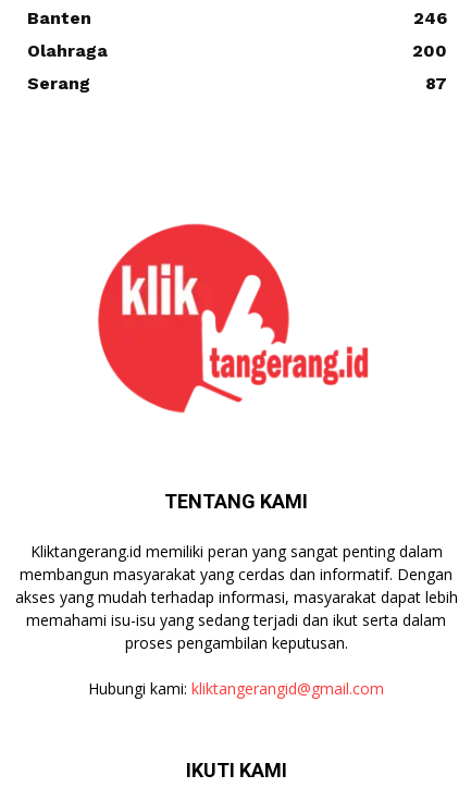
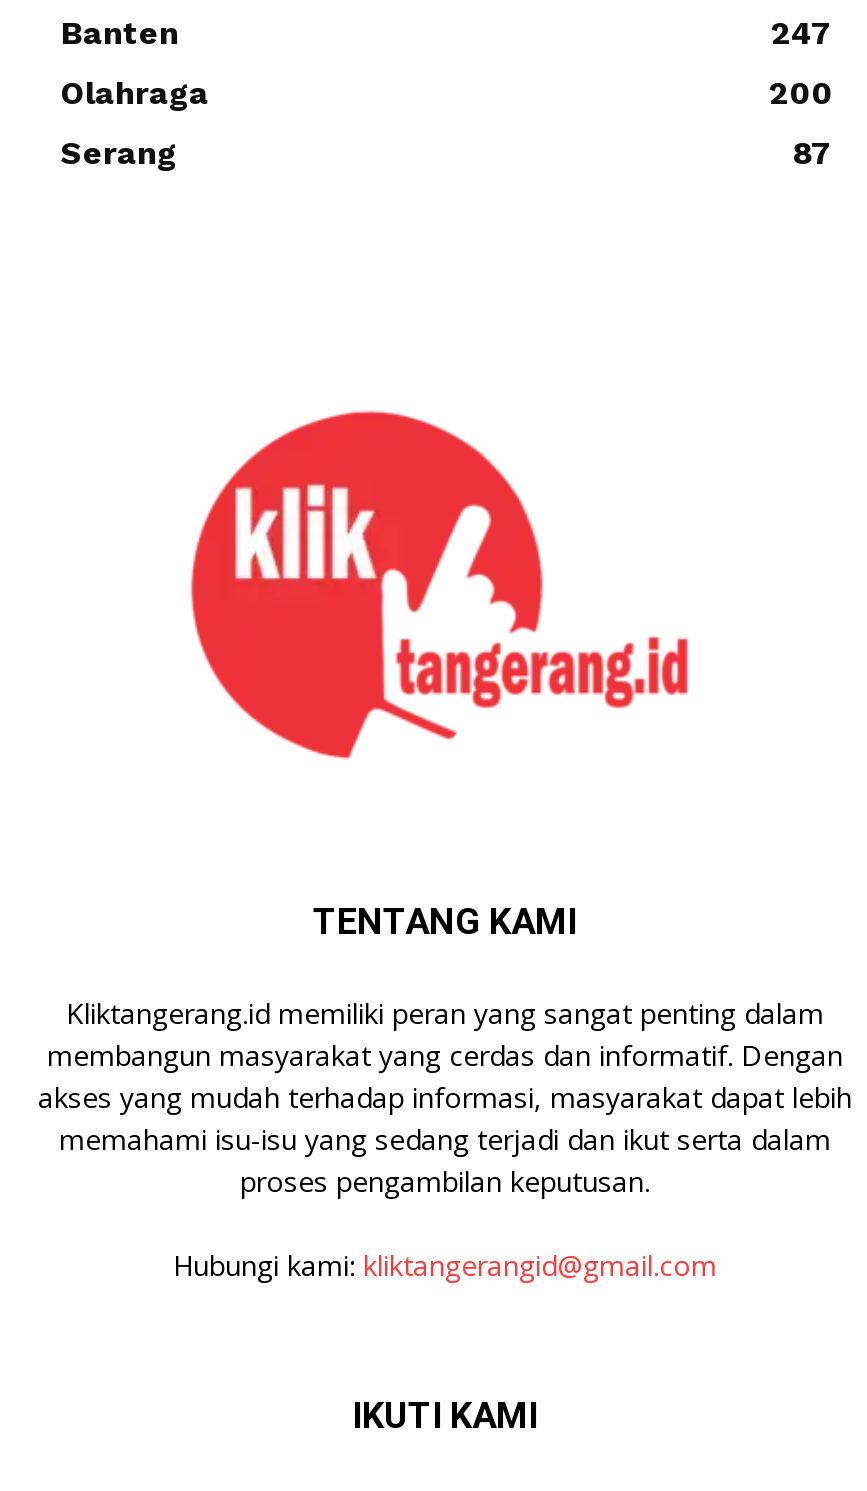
- 246
+ 247
